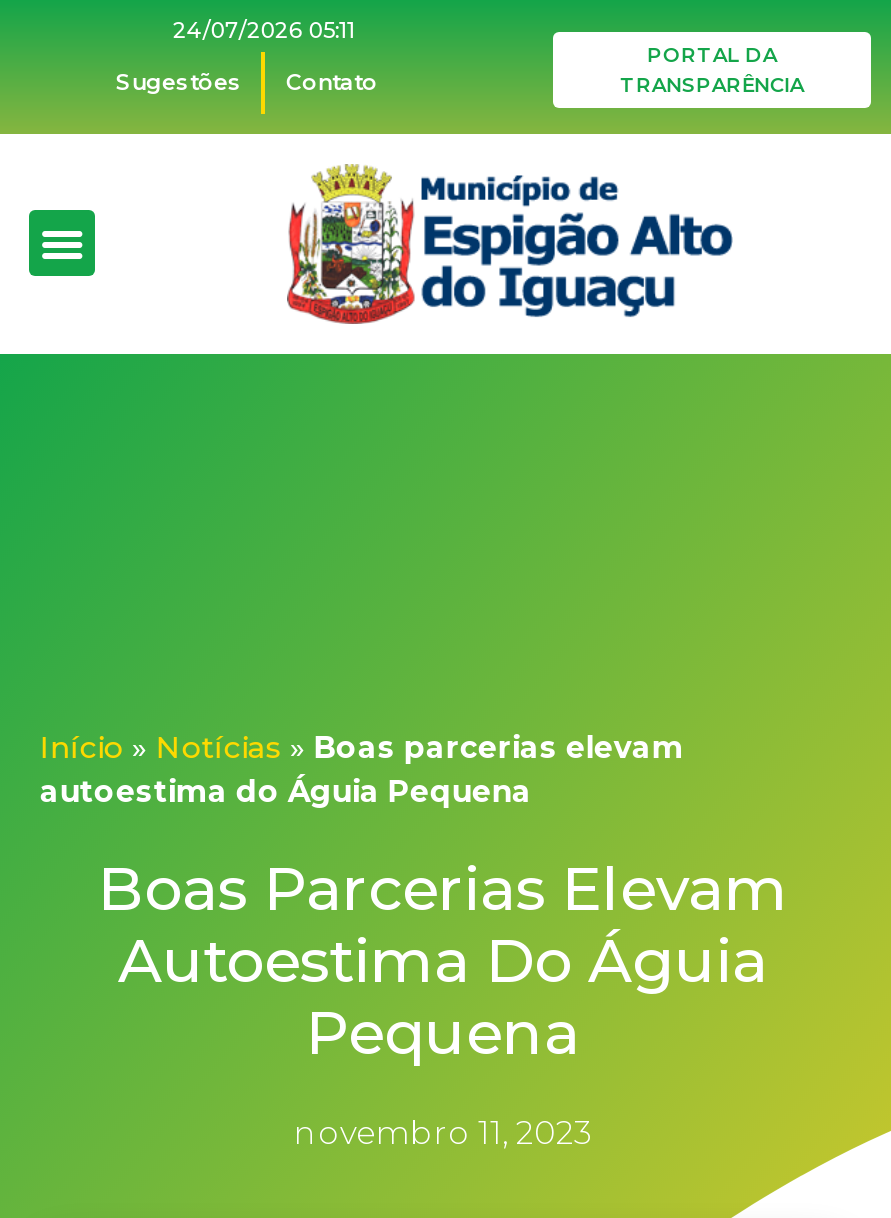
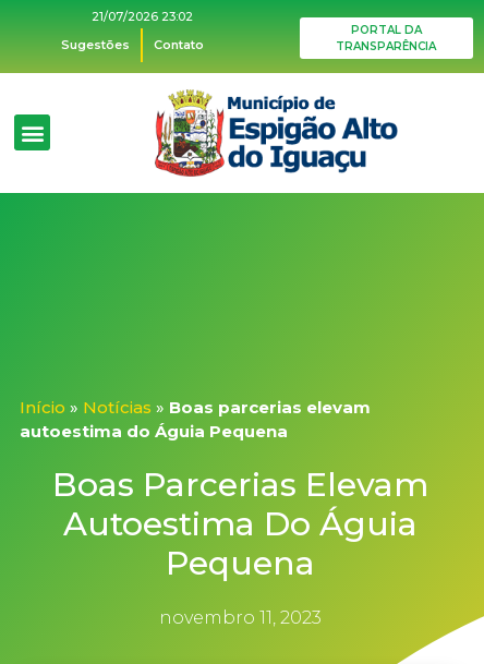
- 24/07/2026 05:11
+ 21/07/2026 23:02
